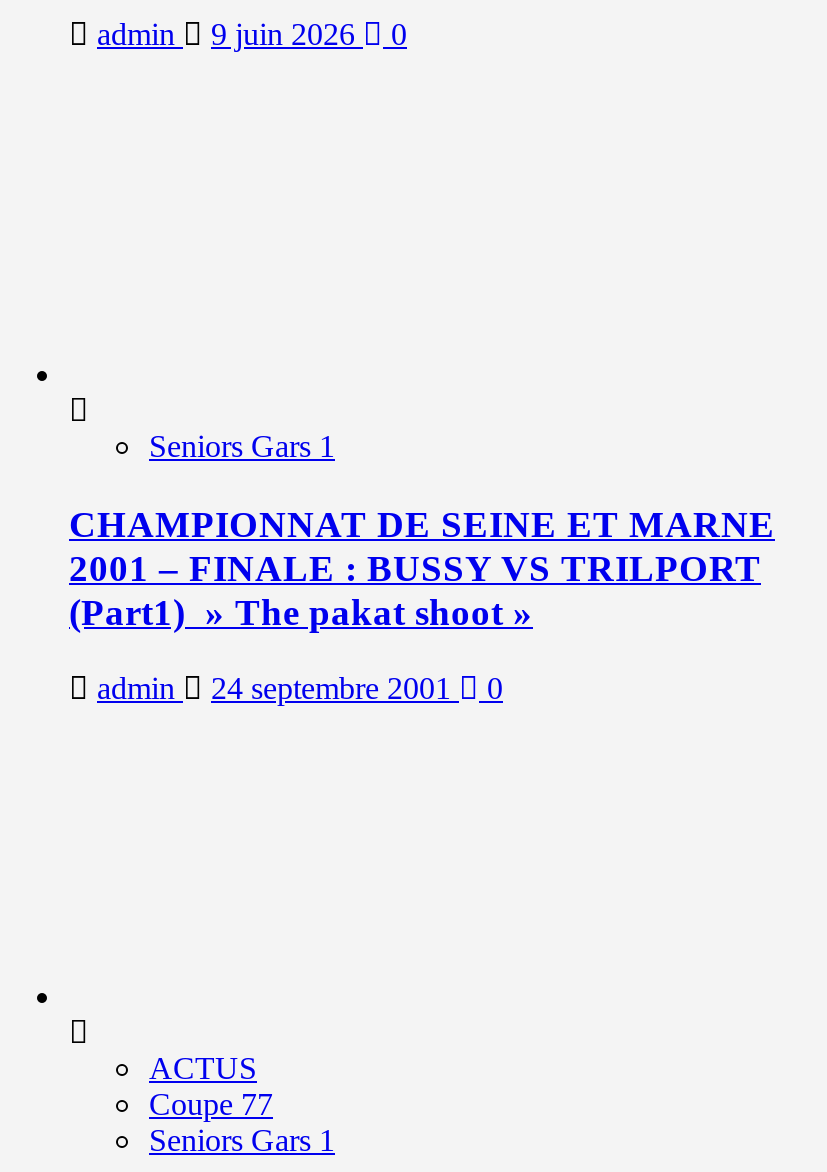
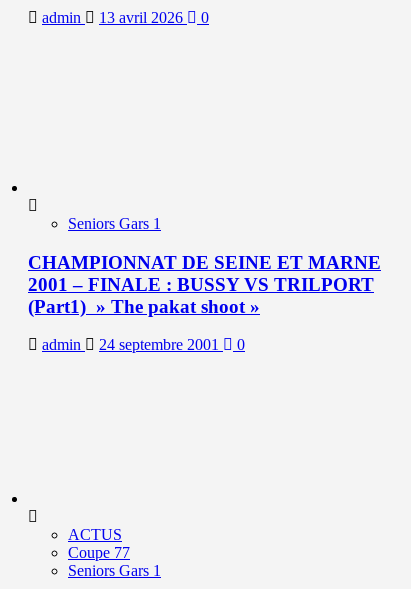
- admin 9 juin 2026 0
+ admin 13 avril 2026 0
